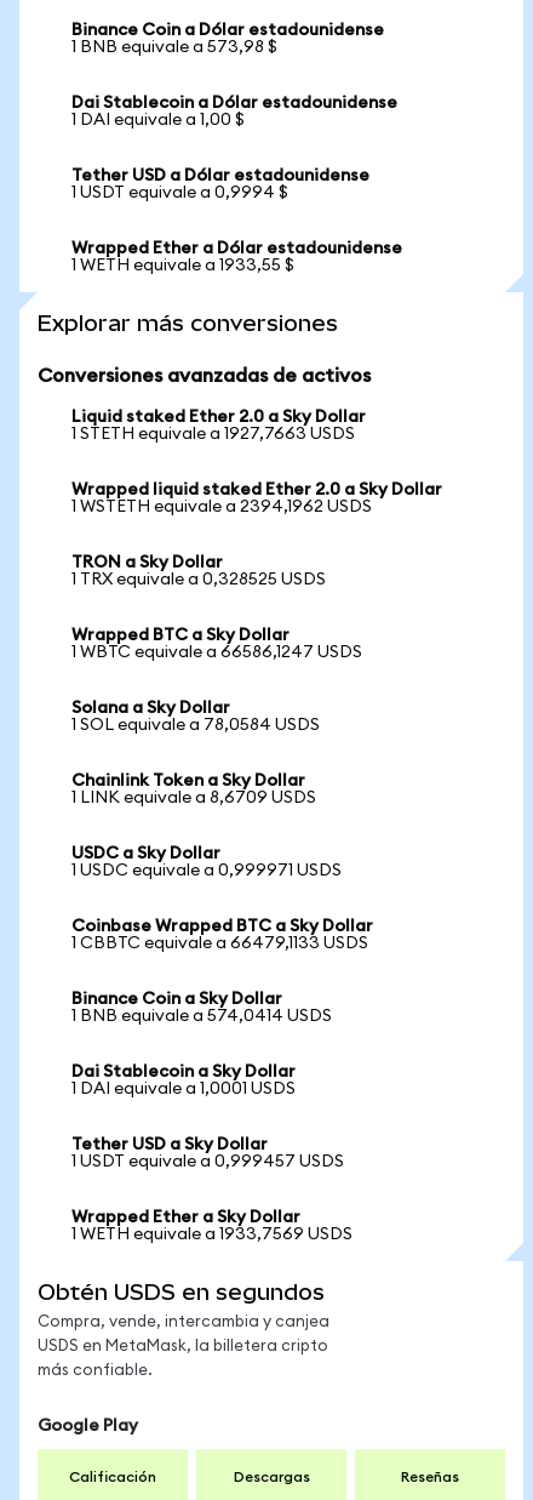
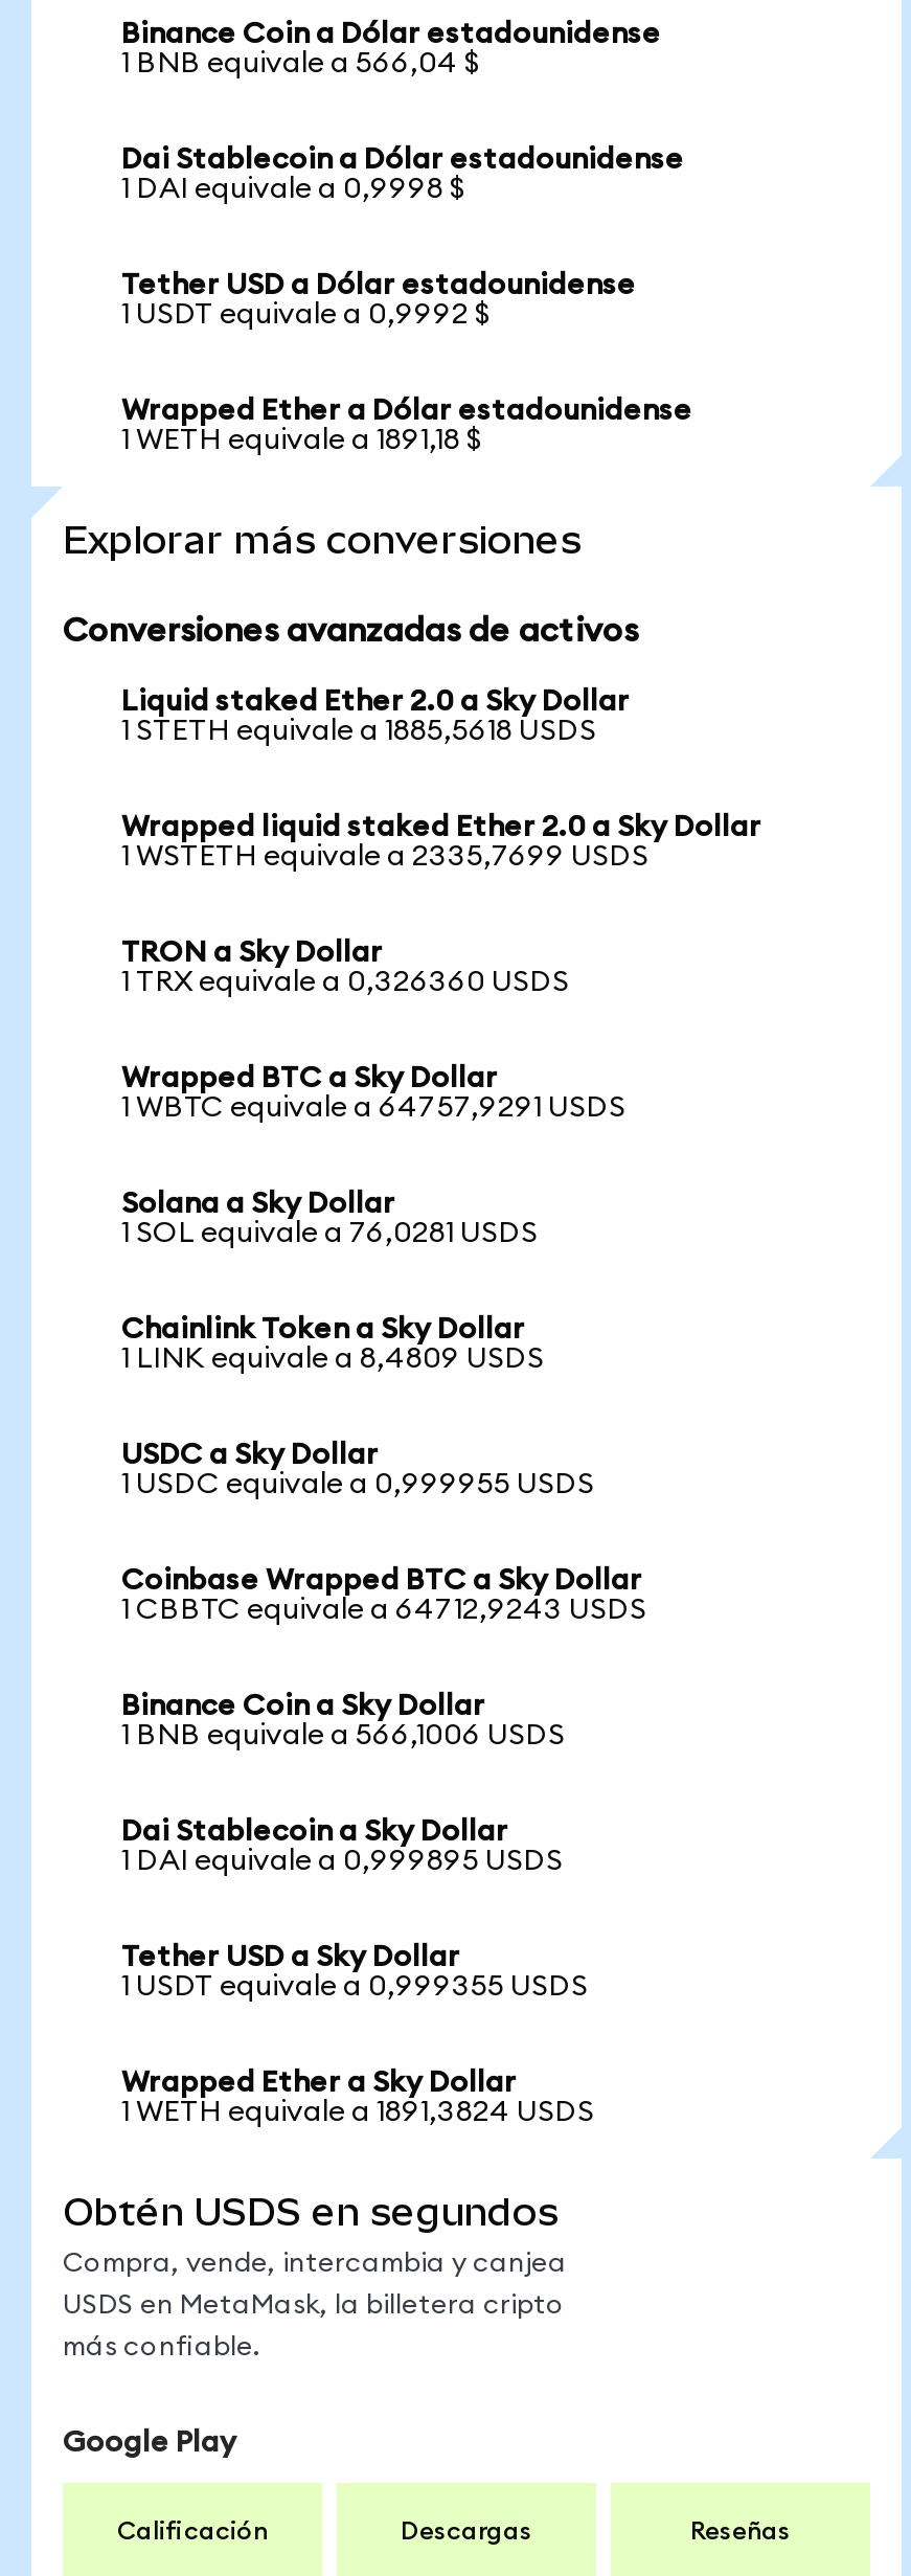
- 1 BNB equivale a 573,98 $
+ 1 BNB equivale a 566,04 $

- 1 DAI equivale a 1,00 $
+ 1 DAI equivale a 0,9998 $

- 1 USDT equivale a 0,9994 $
+ 1 USDT equivale a 0,9992 $

- 1 WETH equivale a 1933,55 $
+ 1 WETH equivale a 1891,18 $

- 1 STETH equivale a 1927,7663 USDS
+ 1 STETH equivale a 1885,5618 USDS

- 1 WSTETH equivale a 2394,1962 USDS
+ 1 WSTETH equivale a 2335,7699 USDS

- 1 TRX equivale a 0,328525 USDS
+ 1 TRX equivale a 0,326360 USDS

- 1 WBTC equivale a 66586,1247 USDS
+ 1 WBTC equivale a 64757,9291 USDS

- 1 SOL equivale a 78,0584 USDS
+ 1 SOL equivale a 76,0281 USDS

- 1 LINK equivale a 8,6709 USDS
+ 1 LINK equivale a 8,4809 USDS

- 1 USDC equivale a 0,999971 USDS
+ 1 USDC equivale a 0,999955 USDS

- 1 CBBTC equivale a 66479,1133 USDS
+ 1 CBBTC equivale a 64712,9243 USDS

- 1 BNB equivale a 574,0414 USDS
+ 1 BNB equivale a 566,1006 USDS

- 1 DAI equivale a 1,0001 USDS
+ 1 DAI equivale a 0,999895 USDS

- 1 USDT equivale a 0,999457 USDS
+ 1 USDT equivale a 0,999355 USDS

- 1 WETH equivale a 1933,7569 USDS
+ 1 WETH equivale a 1891,3824 USDS
